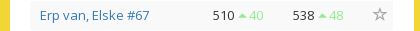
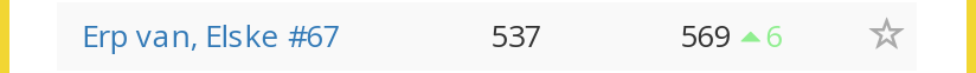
- 510
- 40
- 538
- 48
+ 537
+ 569
+ 6
